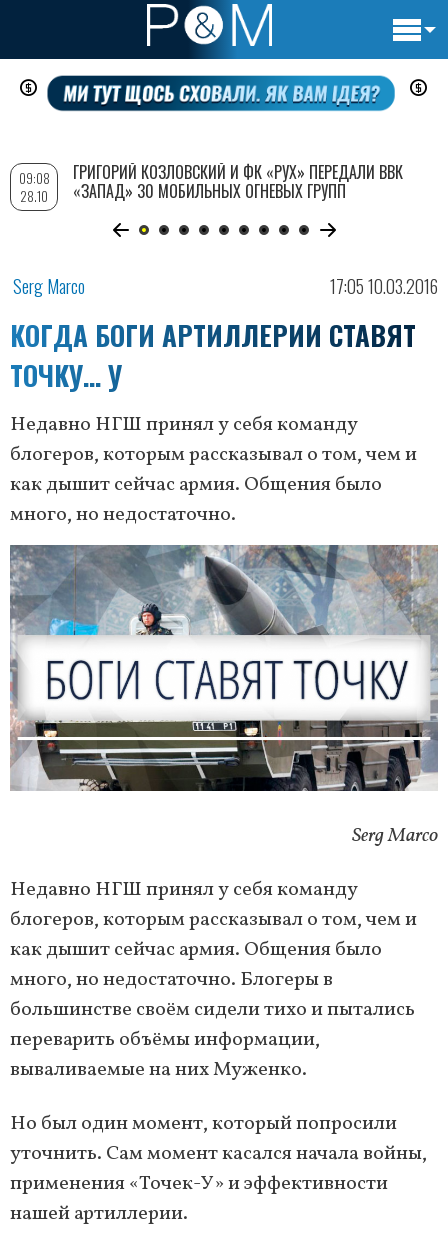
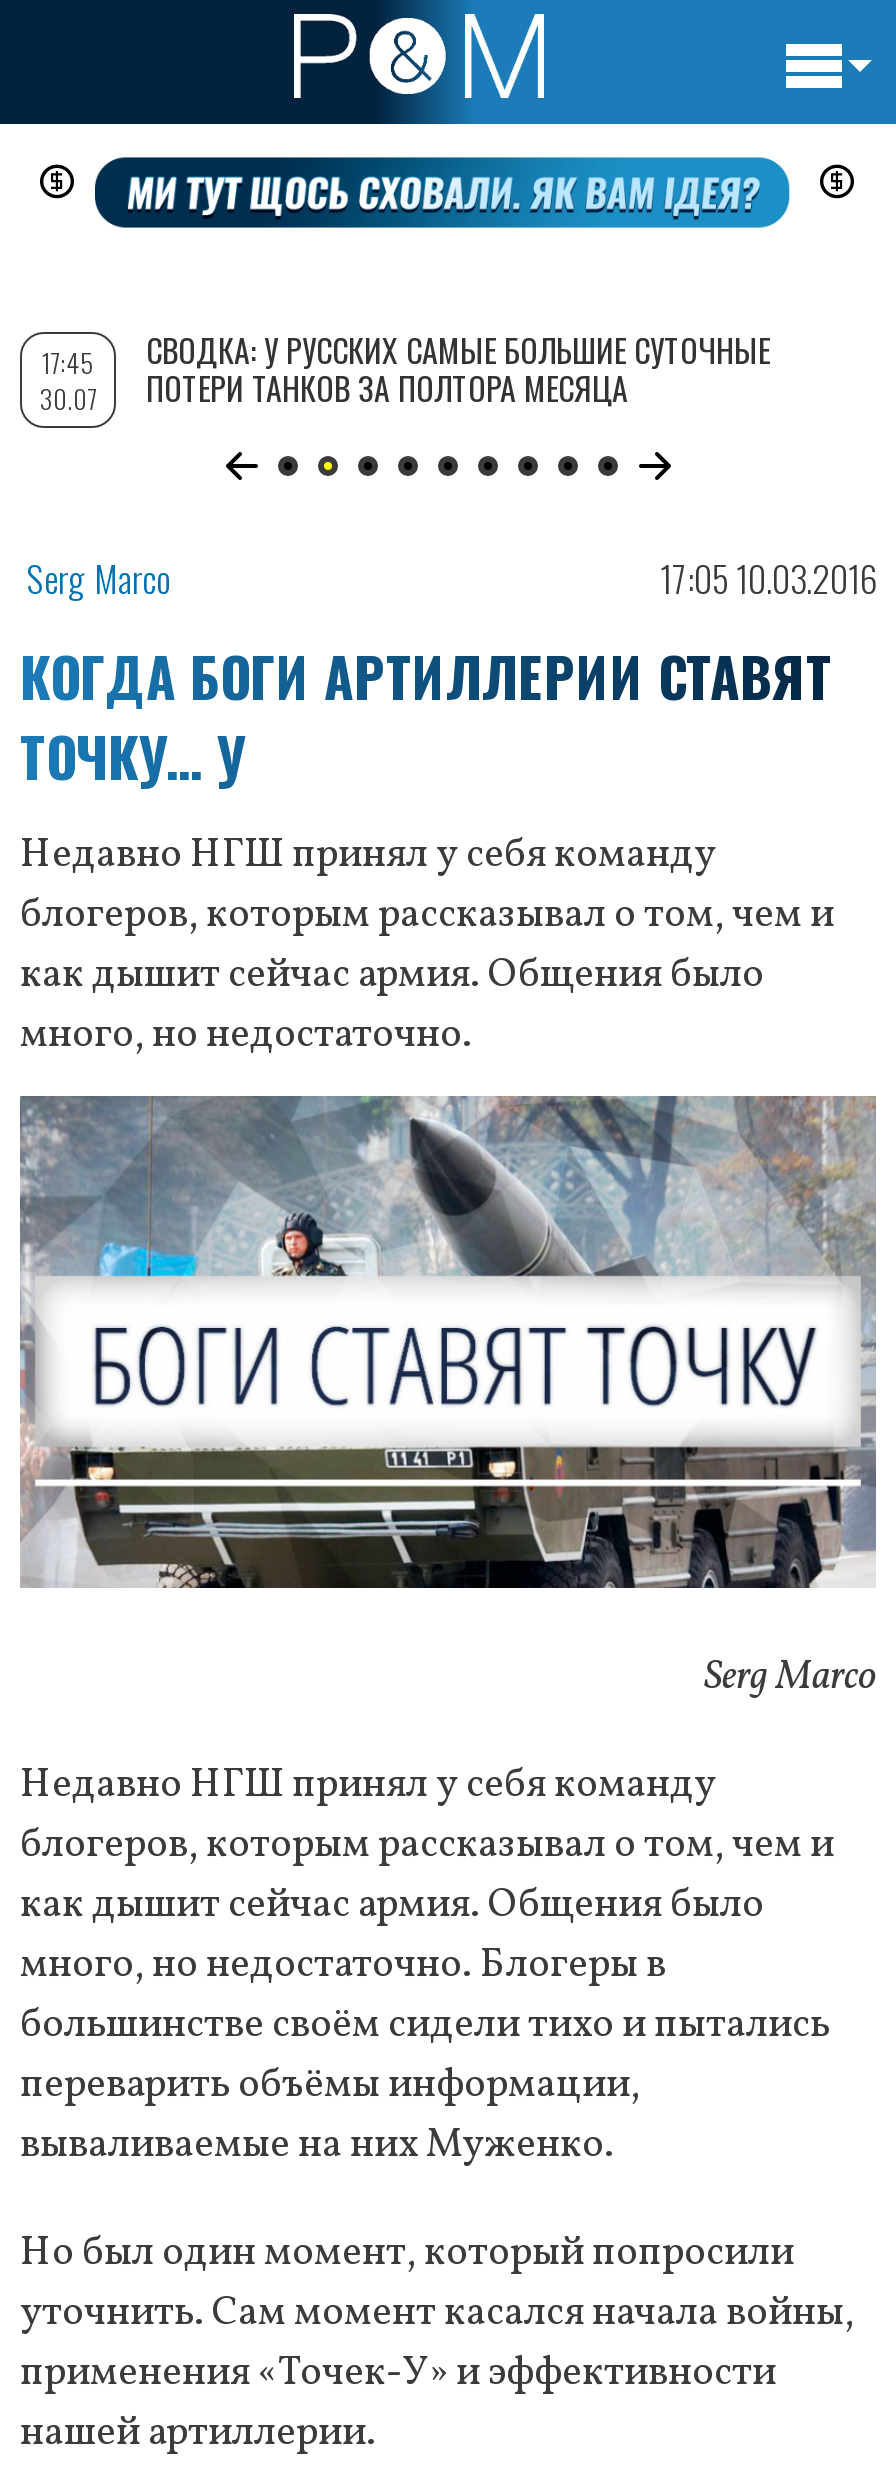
- ГРИГОРИЙ КОЗЛОВСКИЙ И ФК «РУХ» ПЕРЕДАЛИ ВВК
- «ЗАПАД» 30 МОБИЛЬНЫХ ОГНЕВЫХ ГРУПП
+ СВОДКА: У РУССКИХ САМЫЕ БОЛЬШИЕ СУТОЧНЫЕ
+ ПОТЕРИ ТАНКОВ ЗА ПОЛТОРА МЕСЯЦА

- 09:08
- 28.10
+ 17:45
+ 30.07
